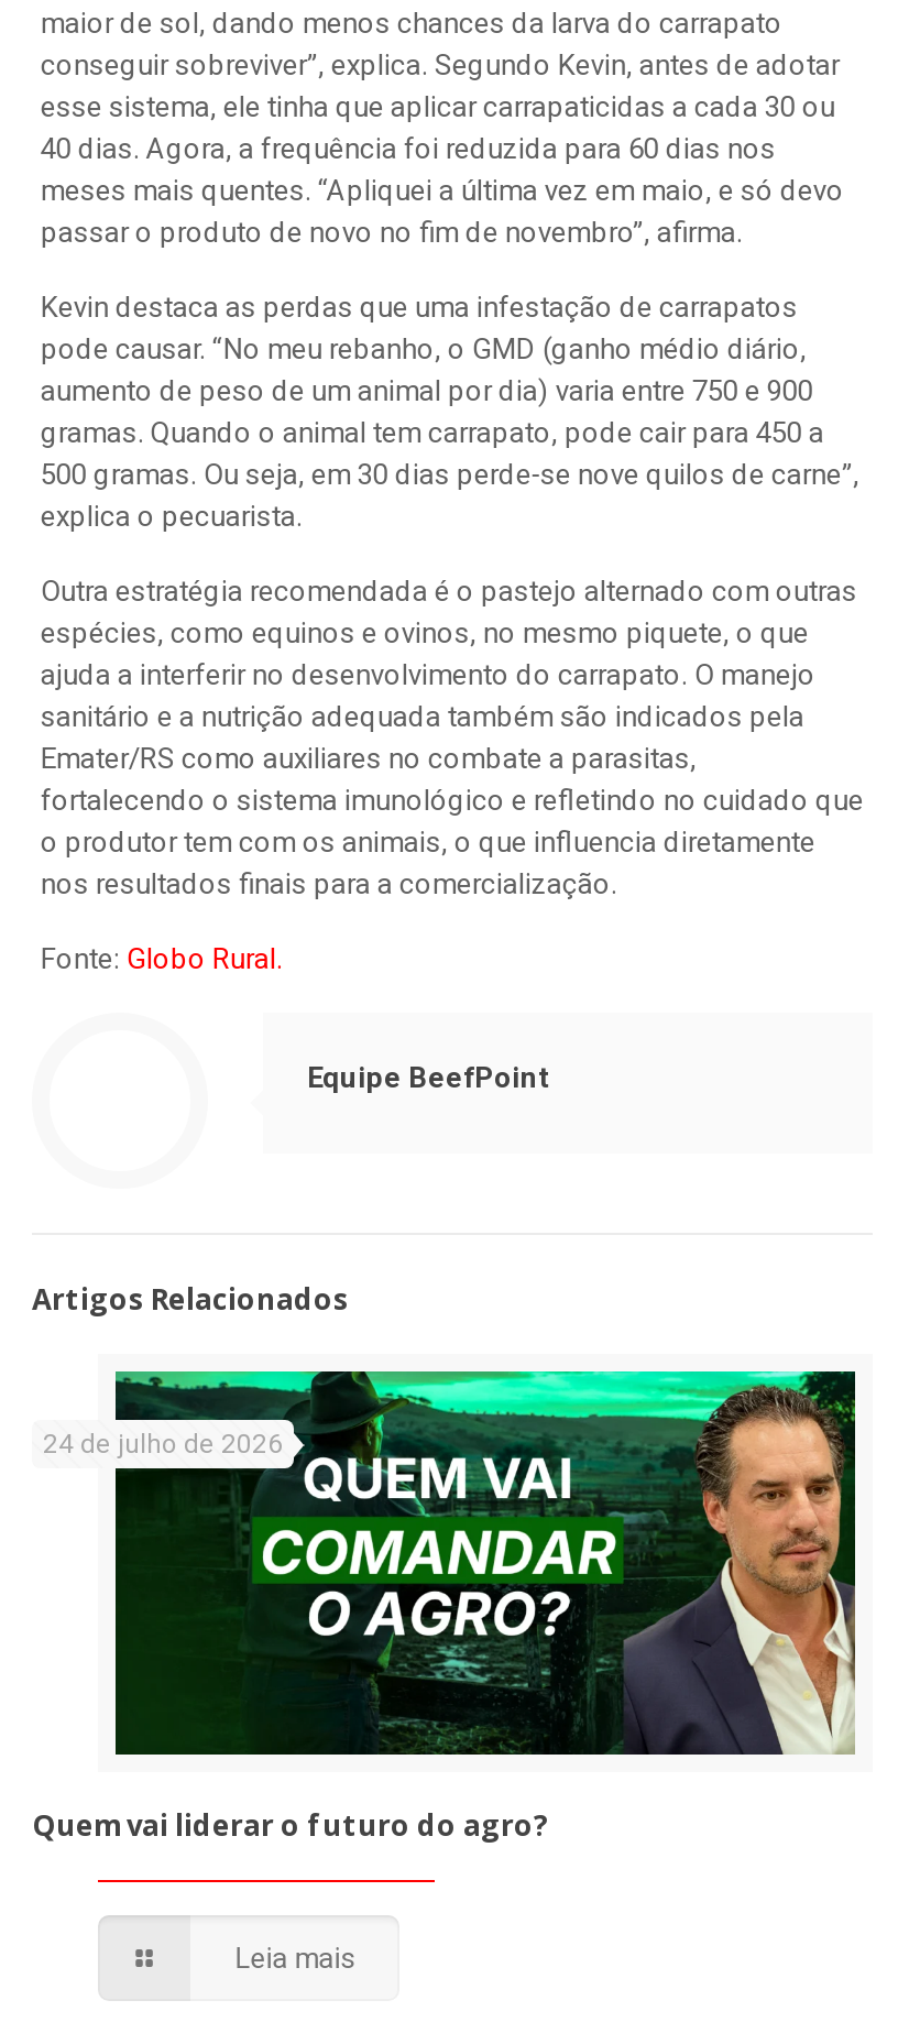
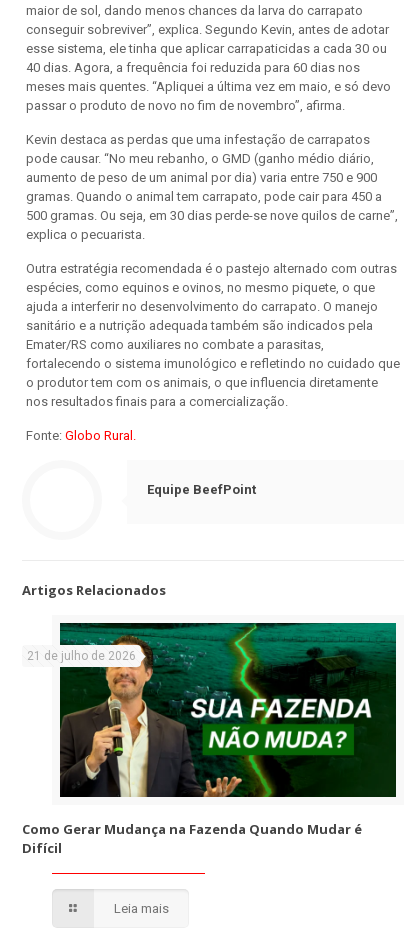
- [image]
- 24 de julho de 2026
+ [image]
+ 21 de julho de 2026

- Quem vai liderar o futuro do agro?
+ Como Gerar Mudança na Fazenda Quando Mudar é
+ Difícil
